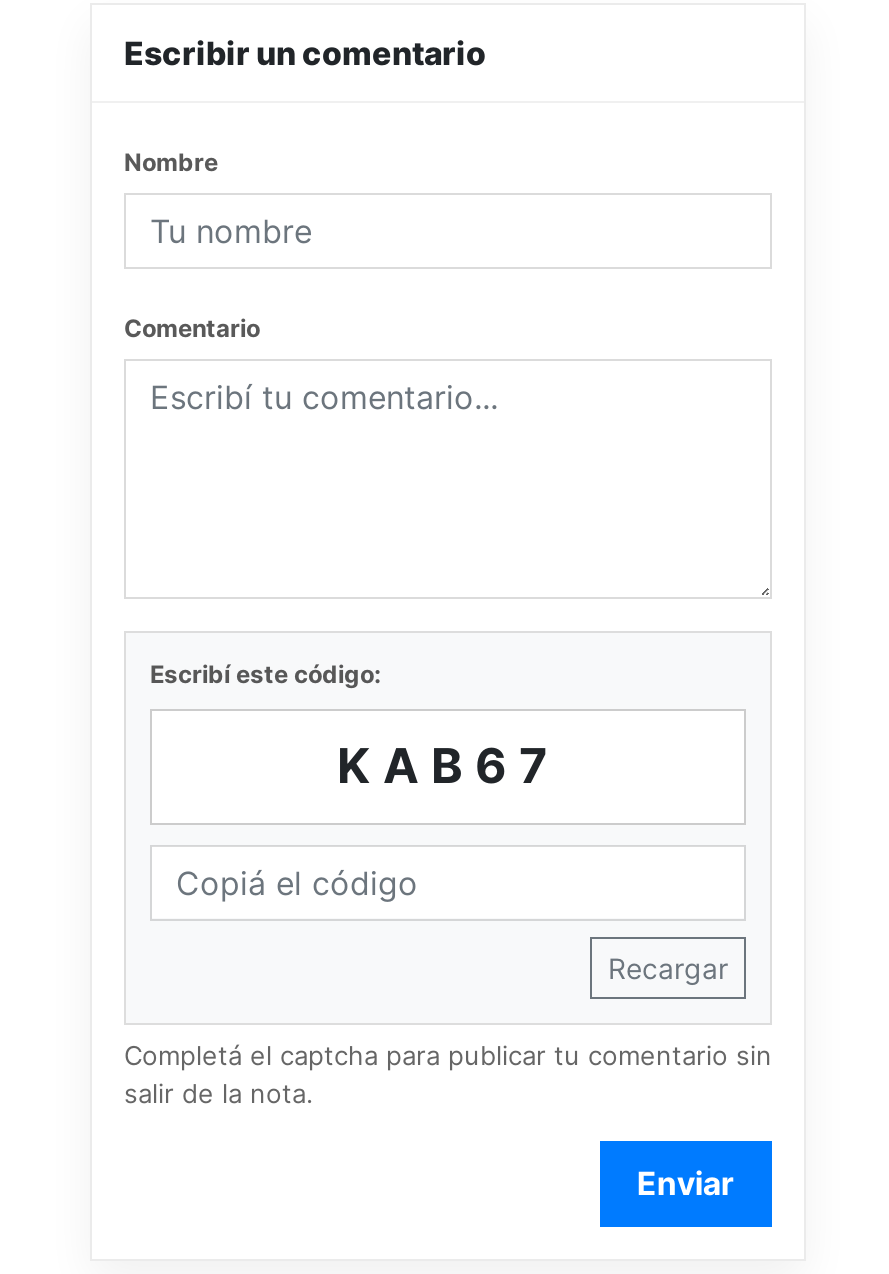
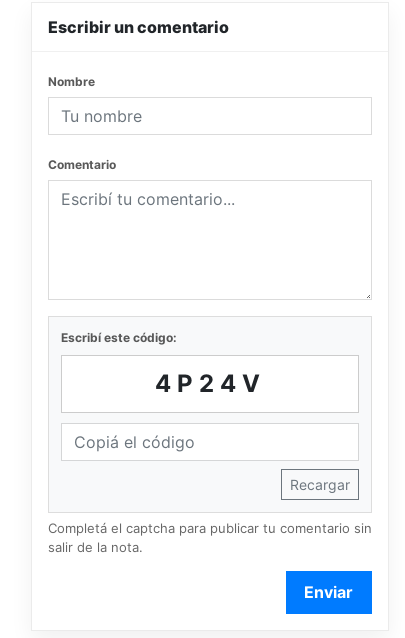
- KAB67
+ 4P24V
